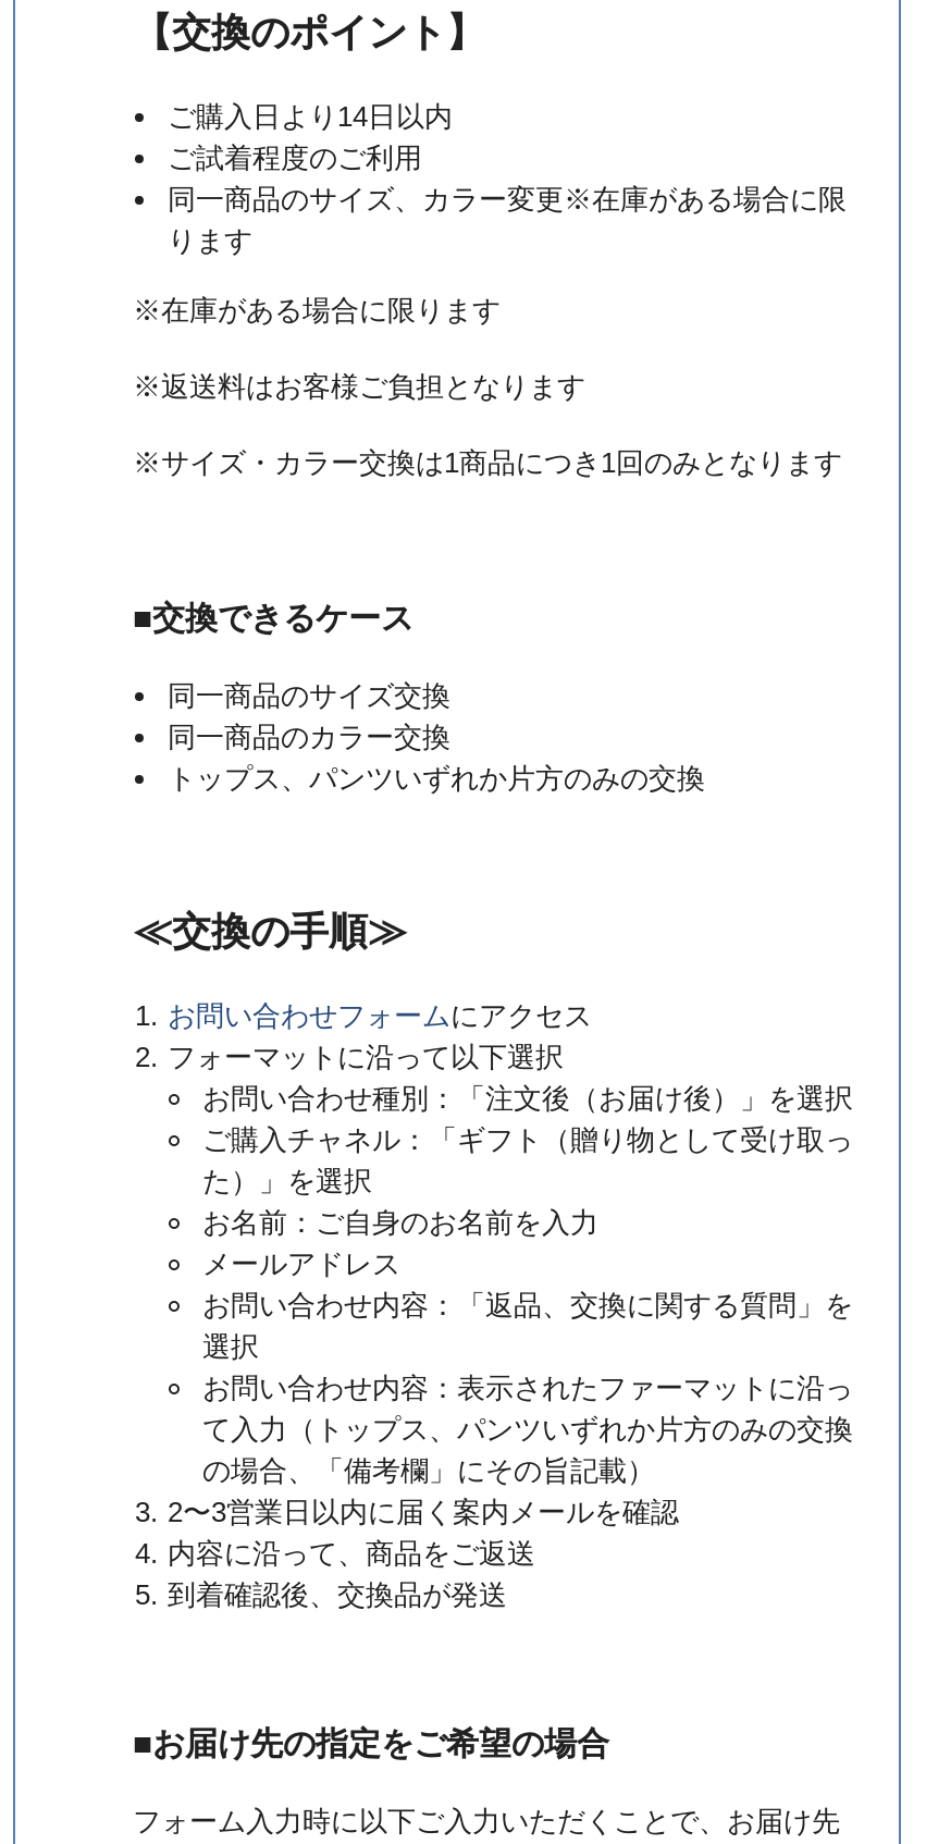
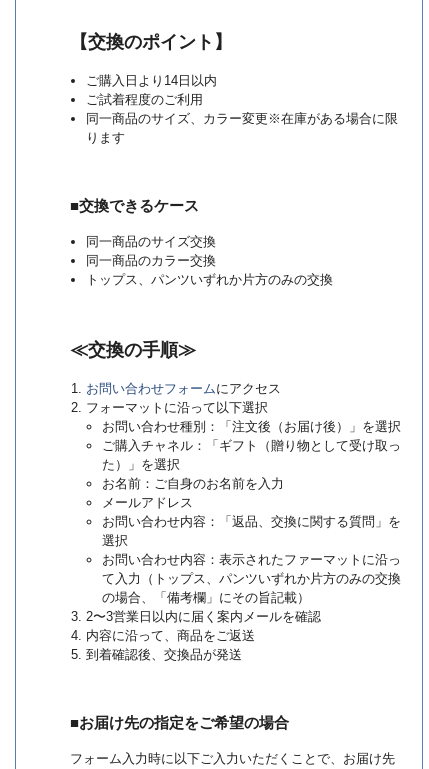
- ※在庫がある場合に限ります
- ※返送料はお客様ご負担となります
- ※サイズ・カラー交換は1商品につき1回のみとなります
